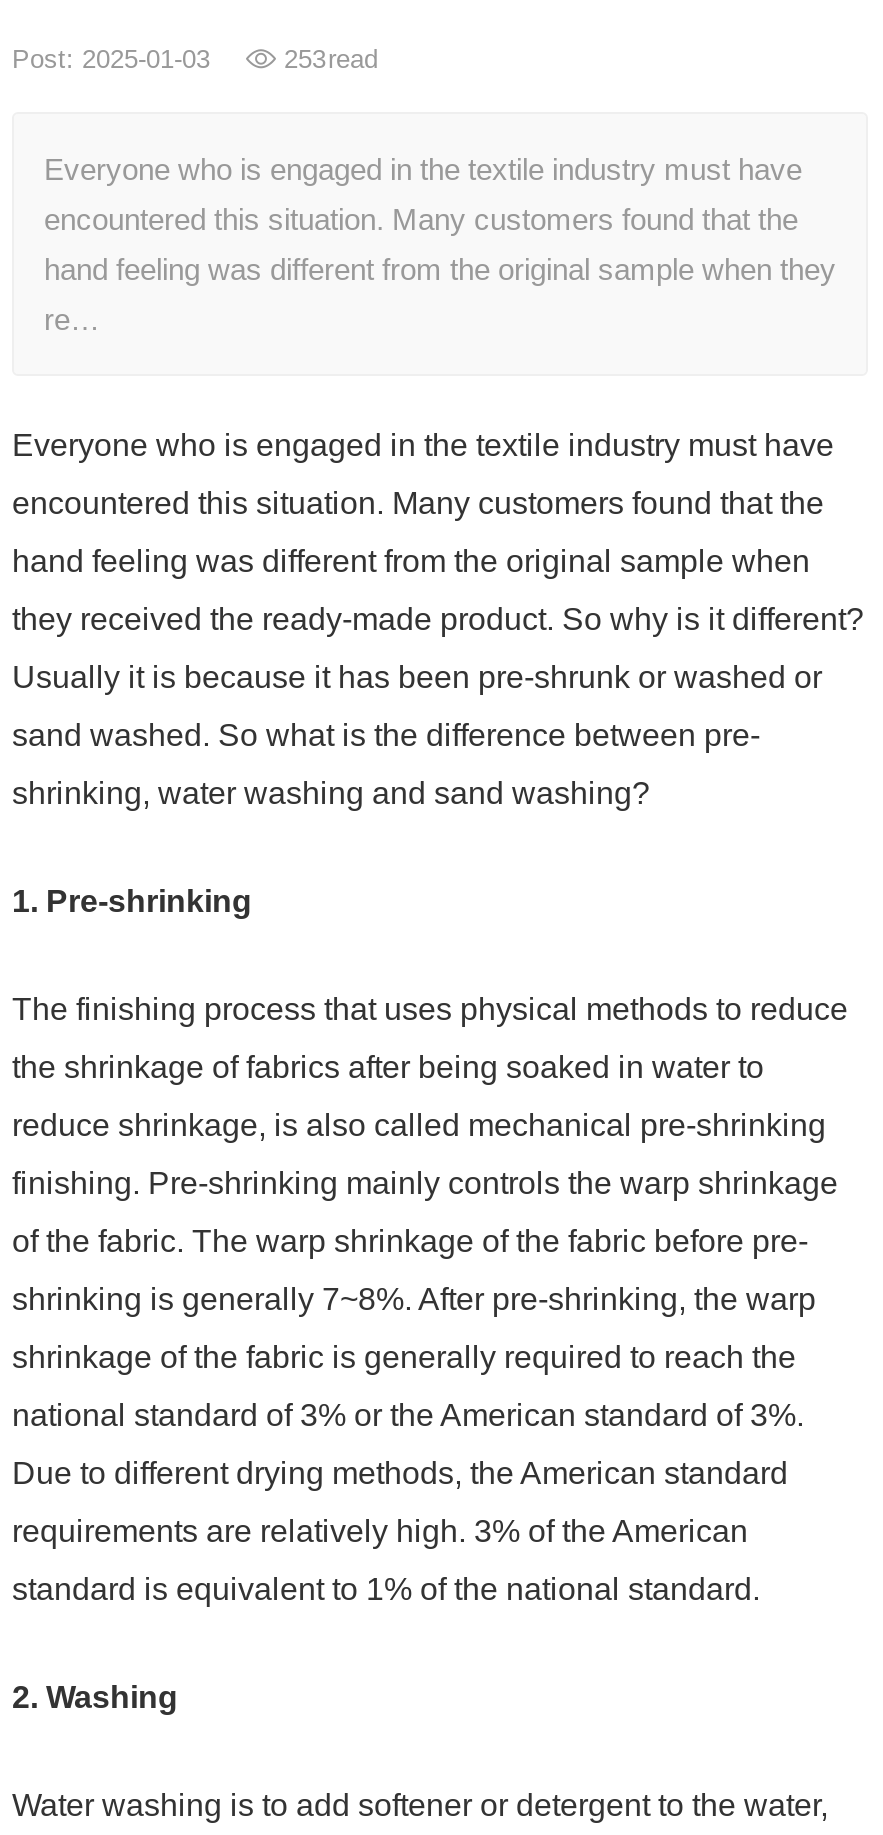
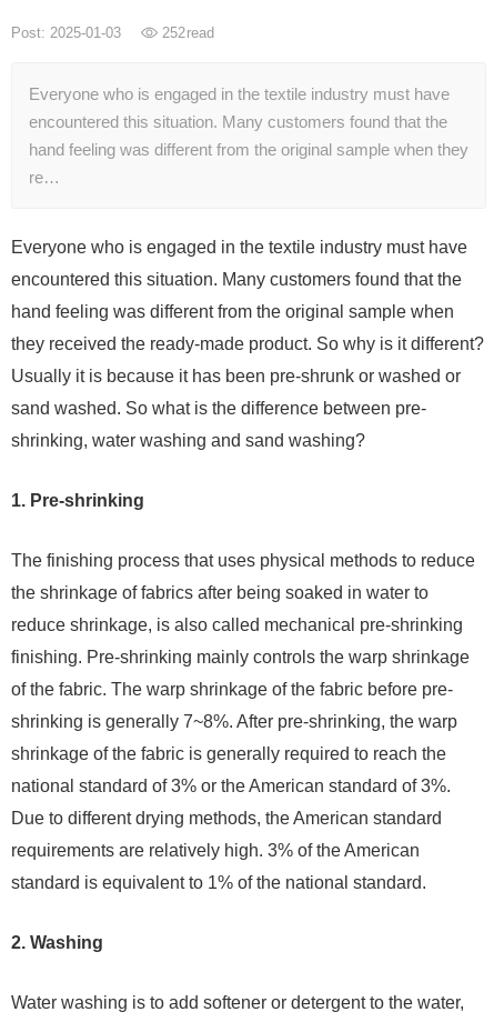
- Post: 2025-01-03 253read
+ Post: 2025-01-03 252read
